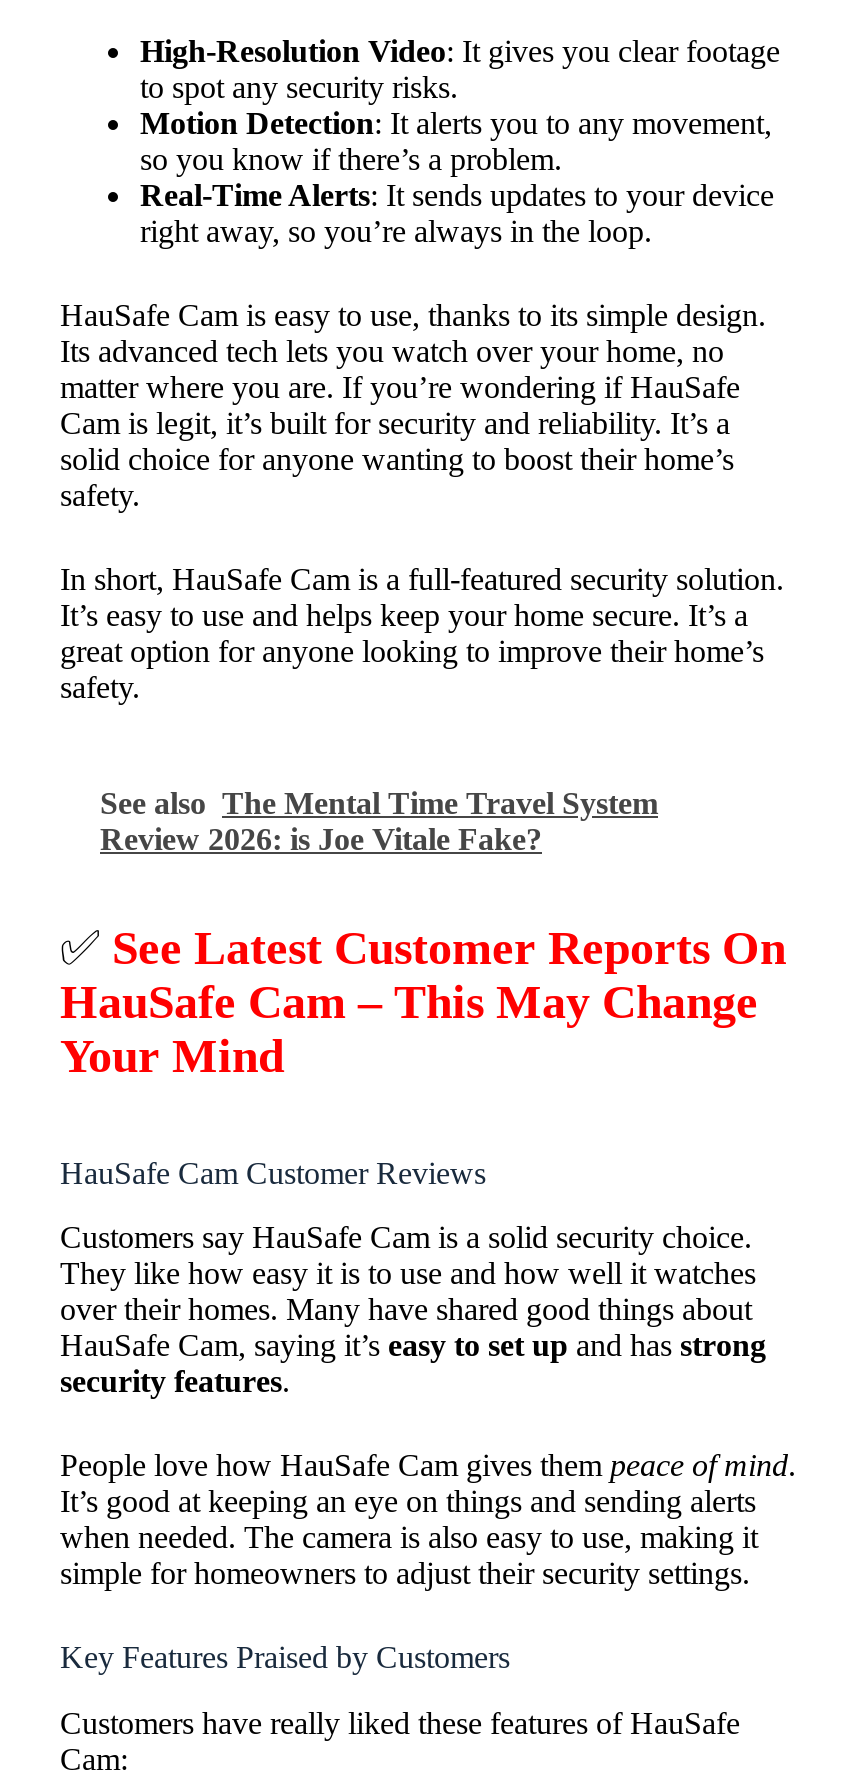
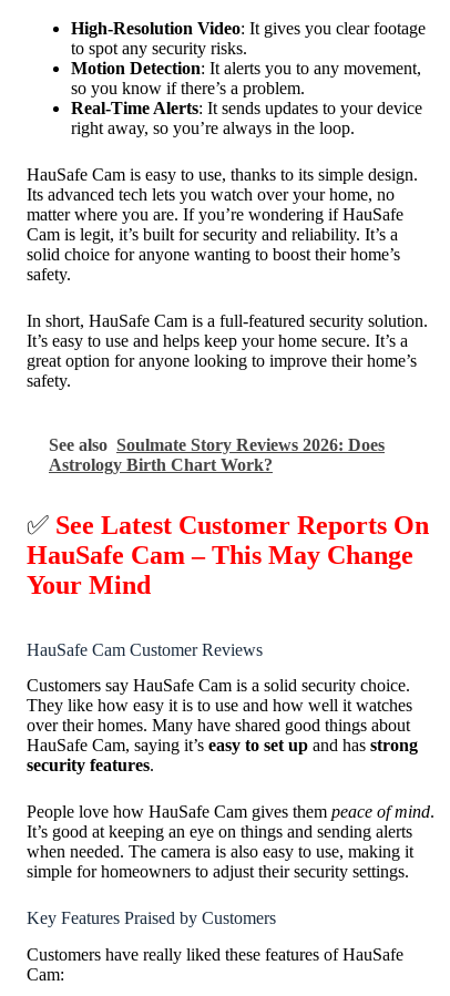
- See also The Mental Time Travel System
- Review 2026: is Joe Vitale Fake?
+ See also Soulmate Story Reviews 2026: Does
+ Astrology Birth Chart Work?
